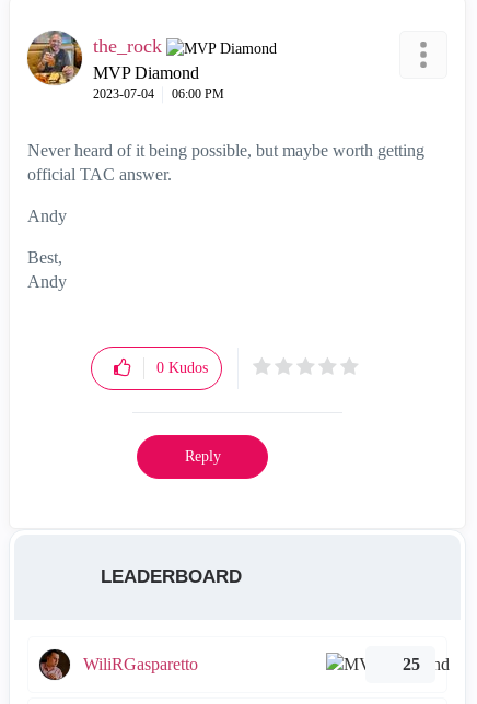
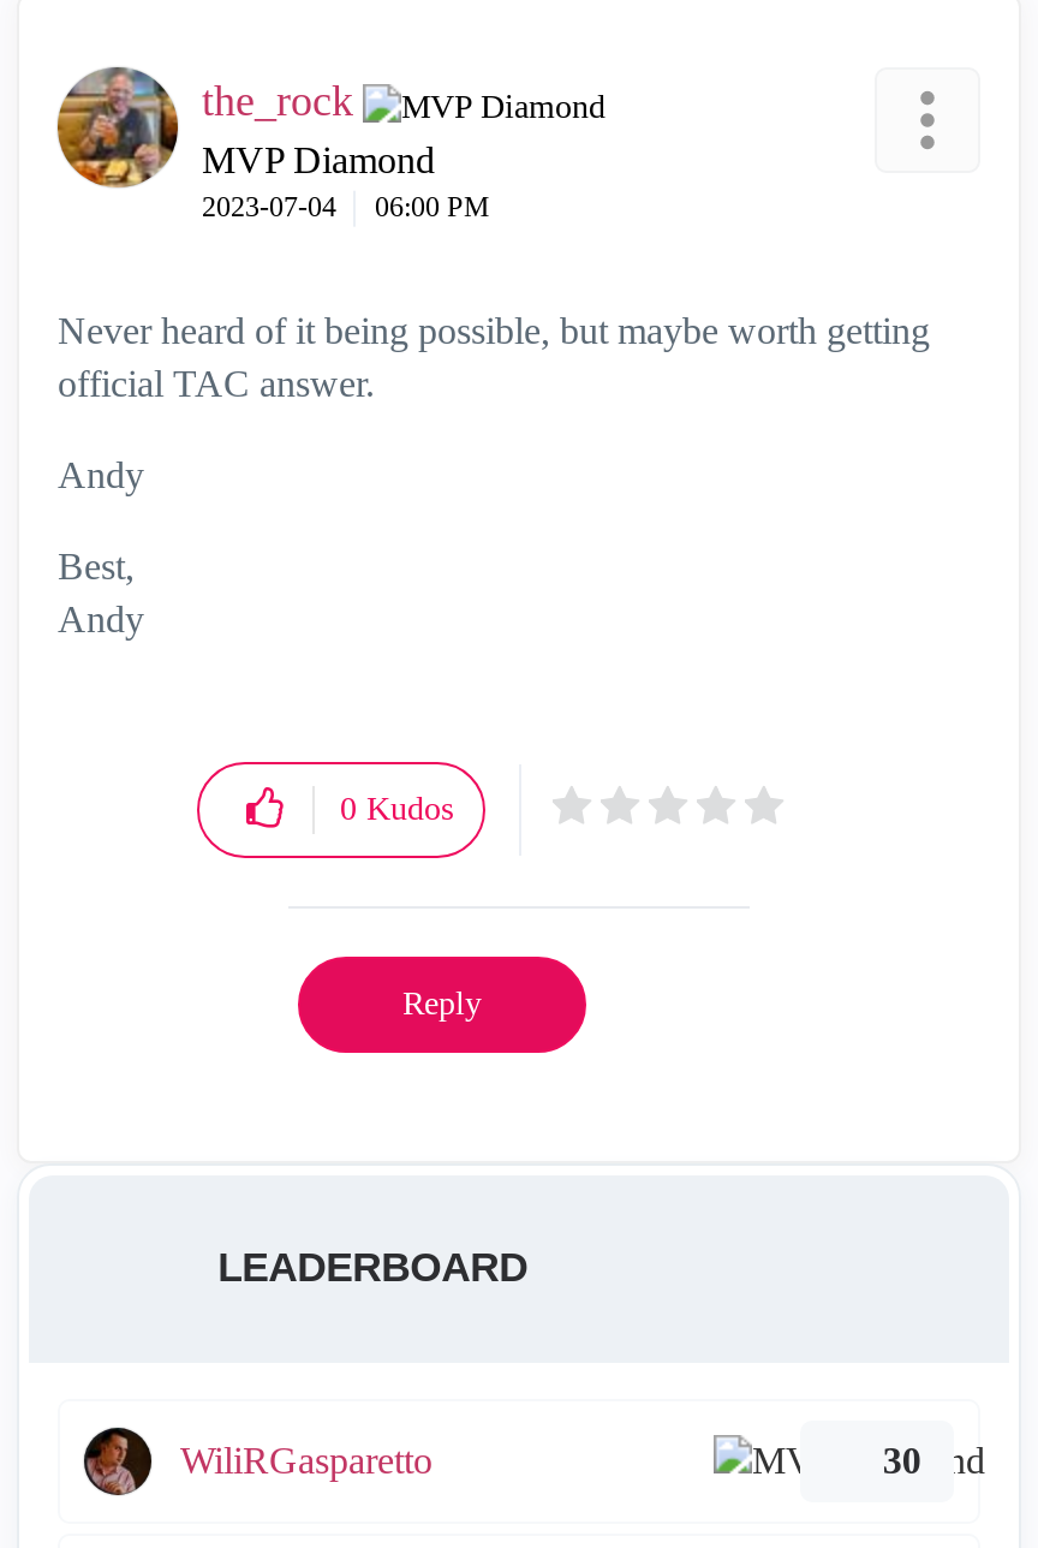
- 25
+ 30
